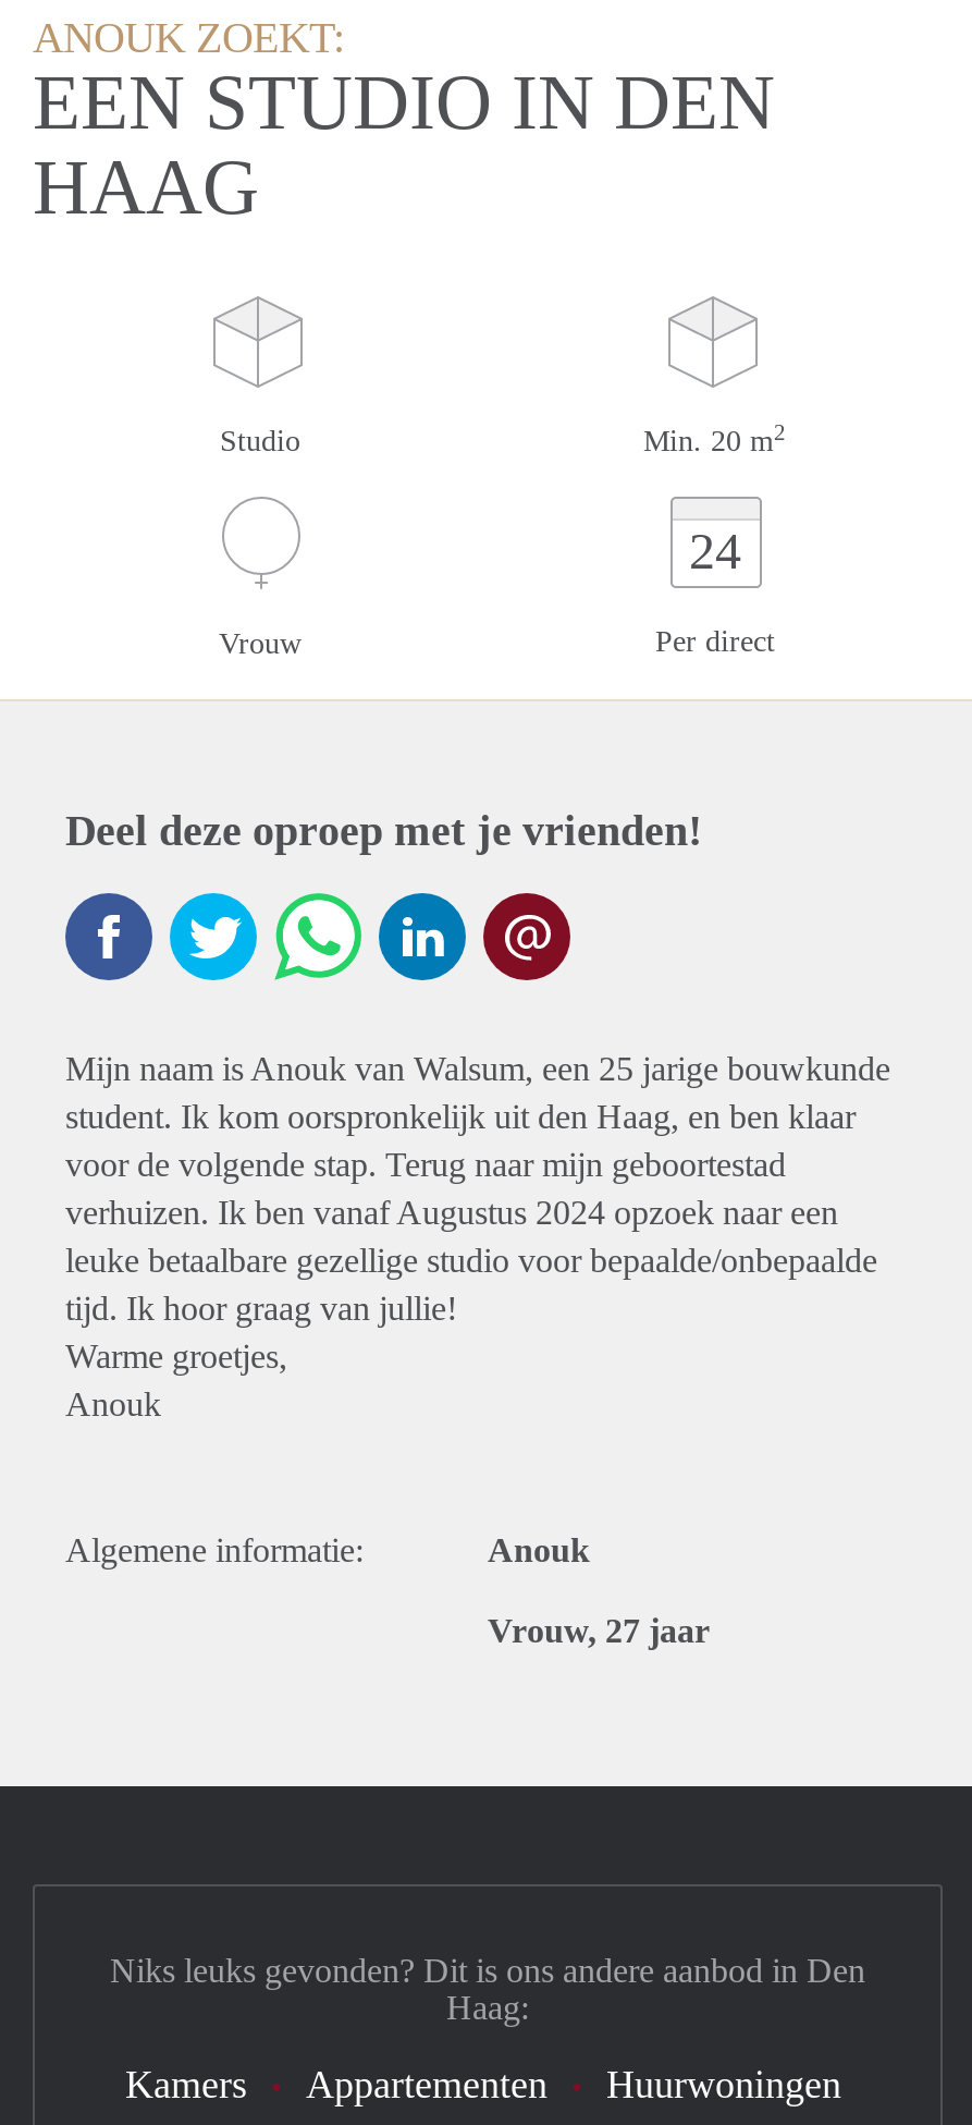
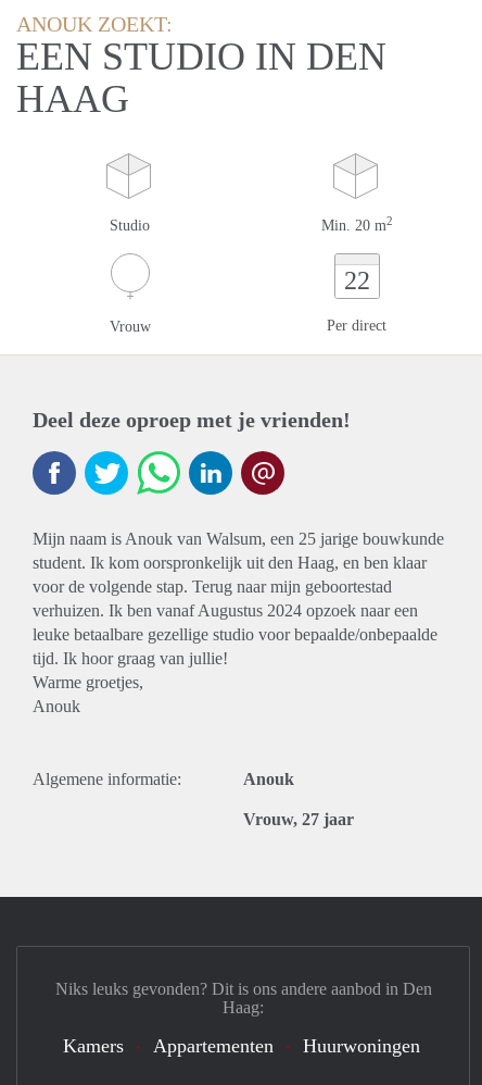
- 24
+ 22
